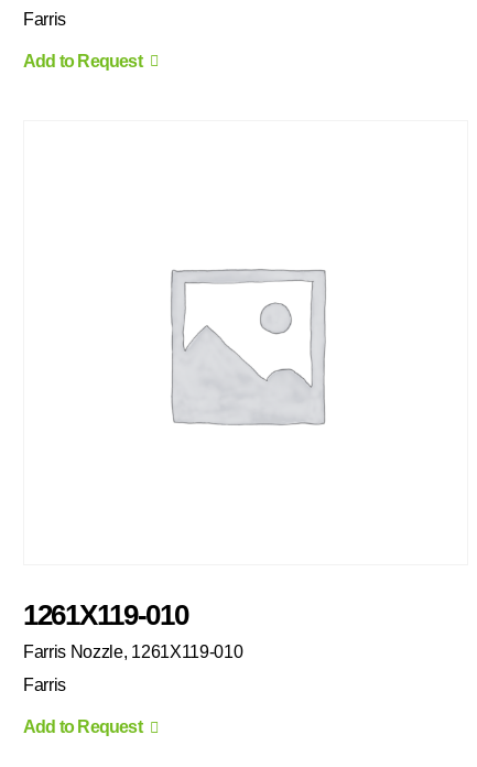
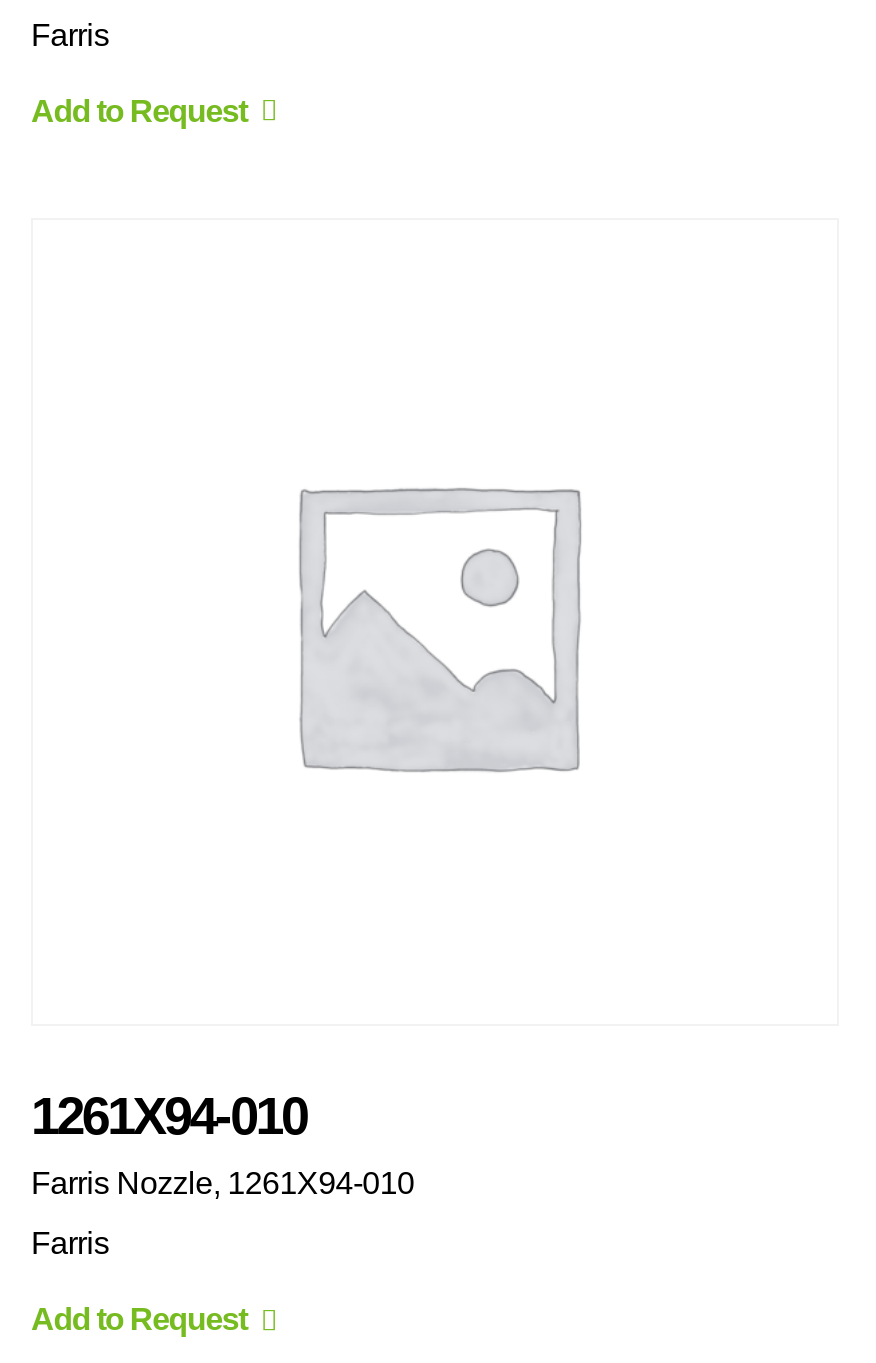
- 1261X119-010
- Farris Nozzle, 1261X119-010
+ 1261X94-010
+ Farris Nozzle, 1261X94-010
